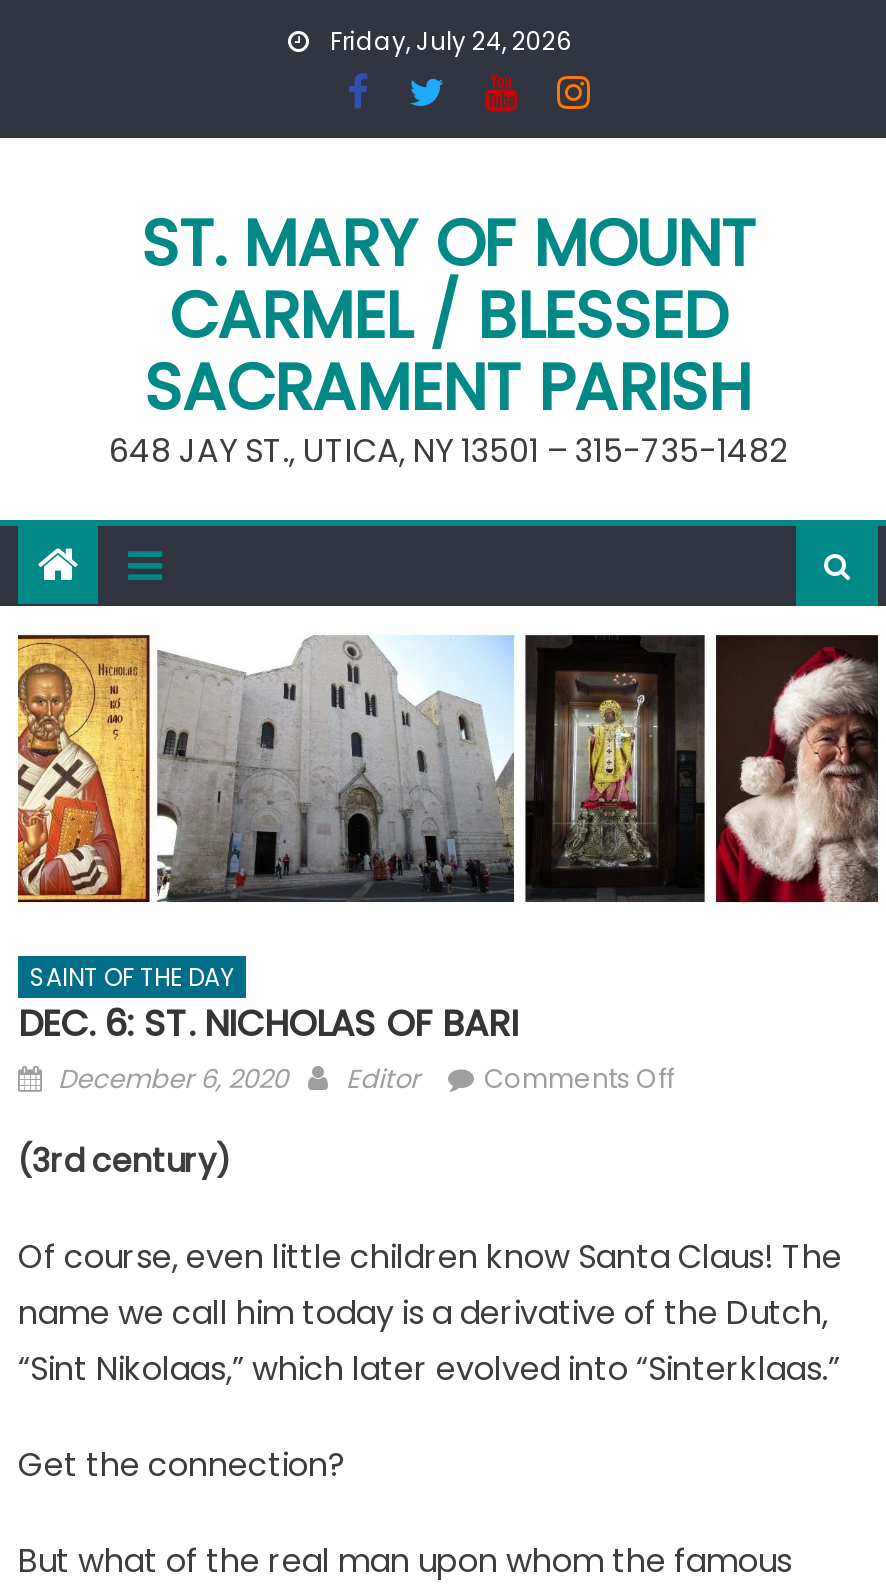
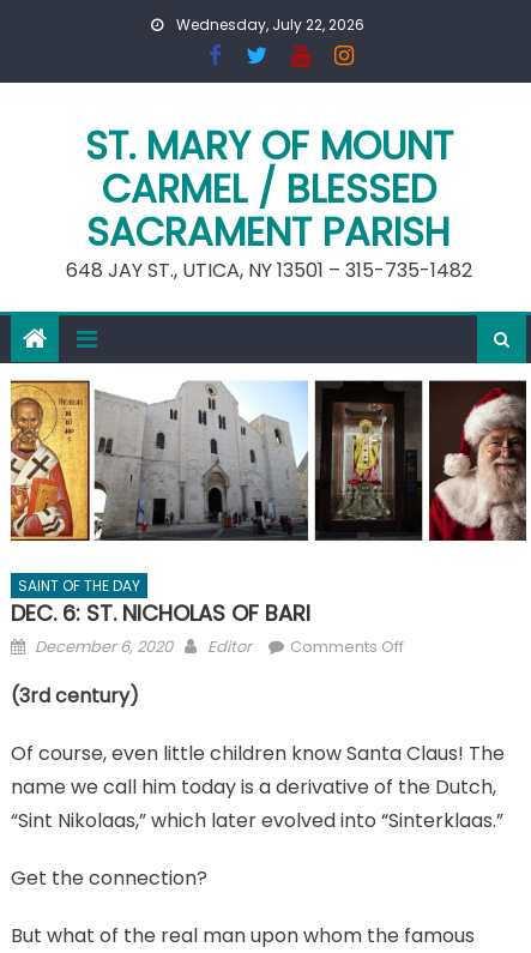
- Friday, July 24, 2026
+ Wednesday, July 22, 2026
